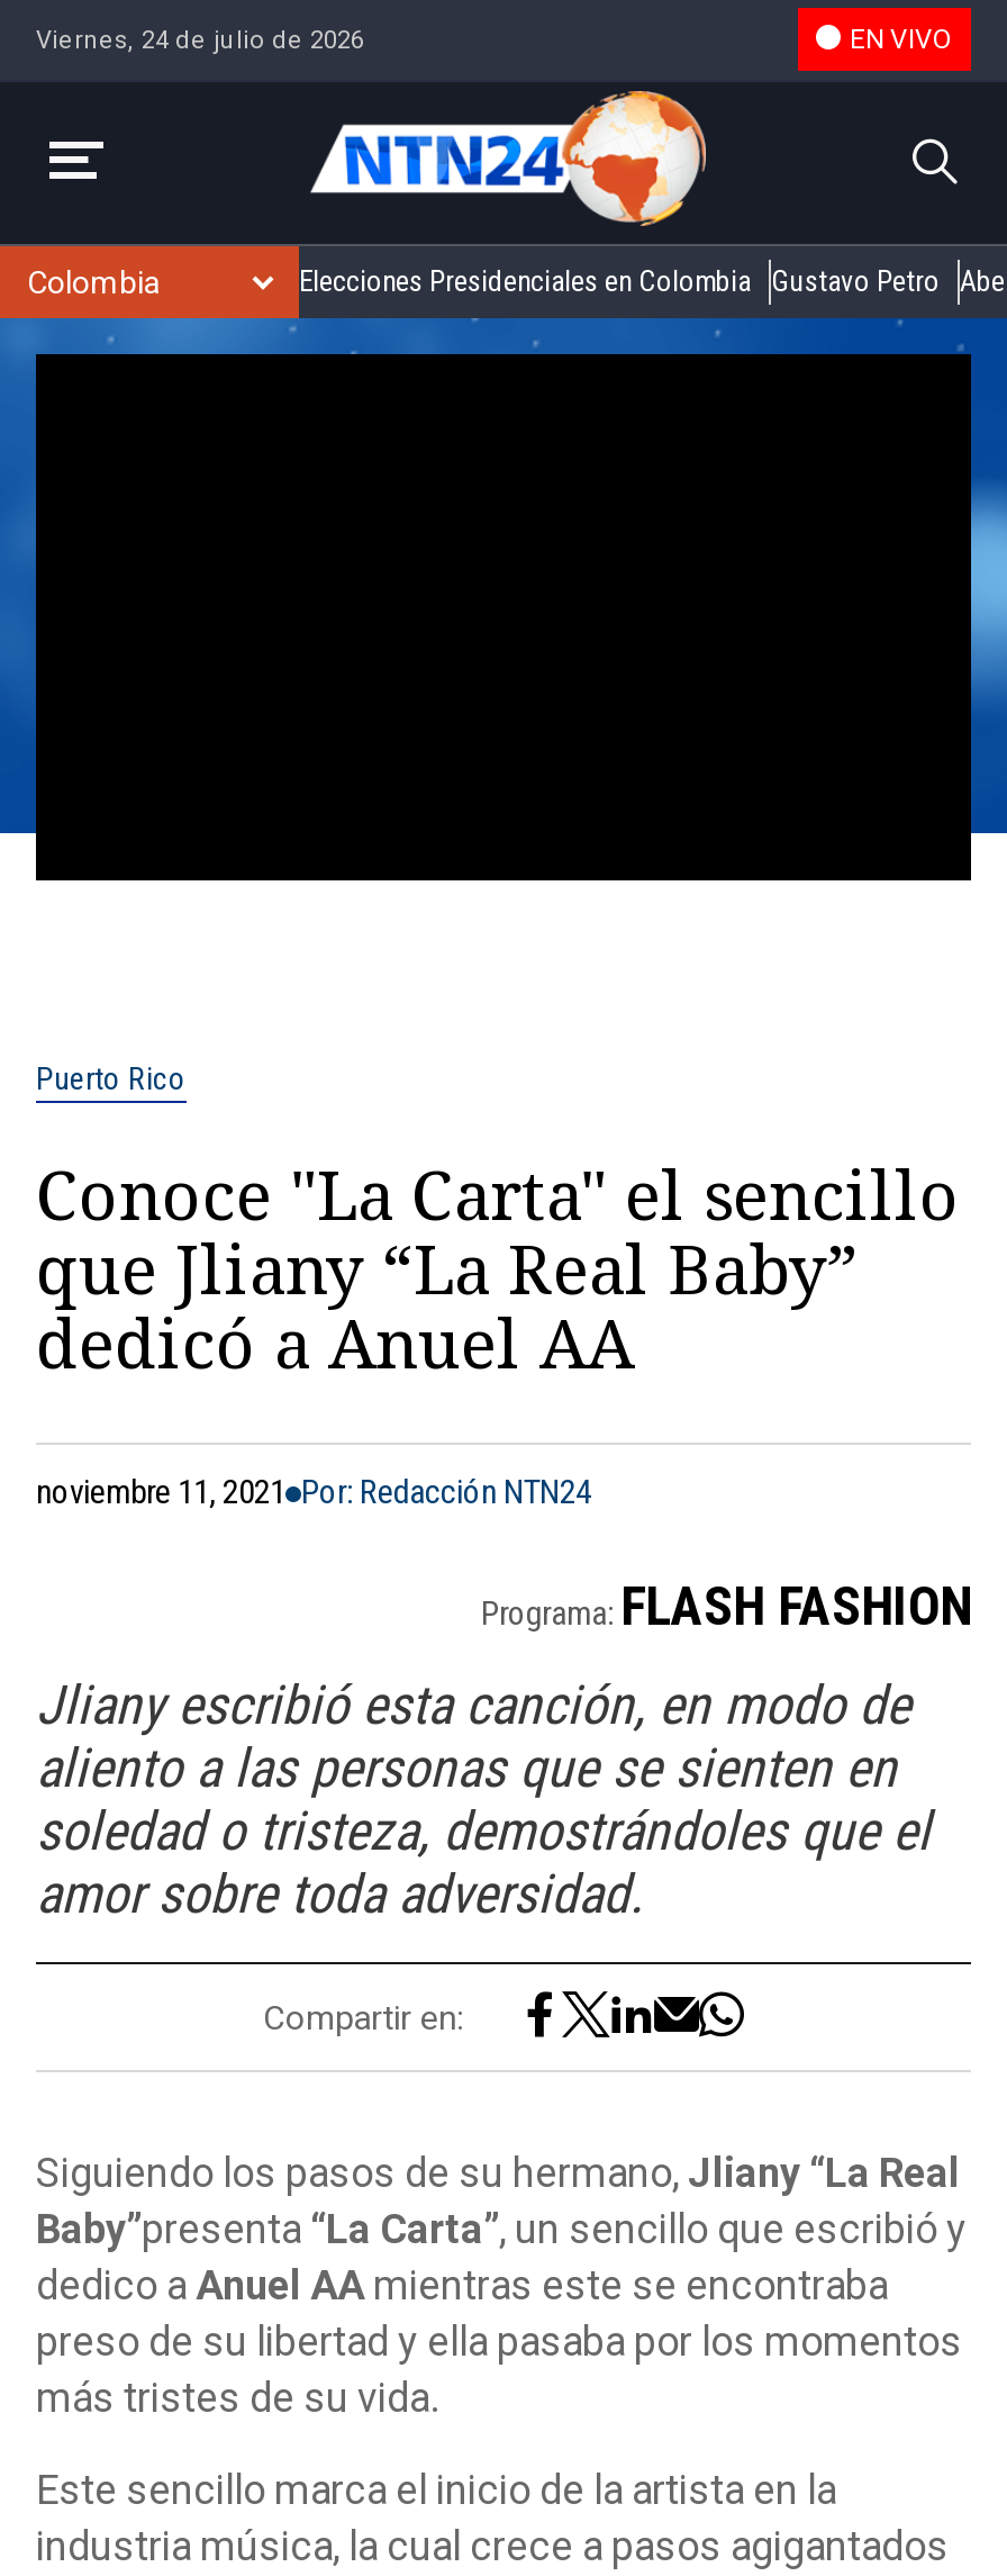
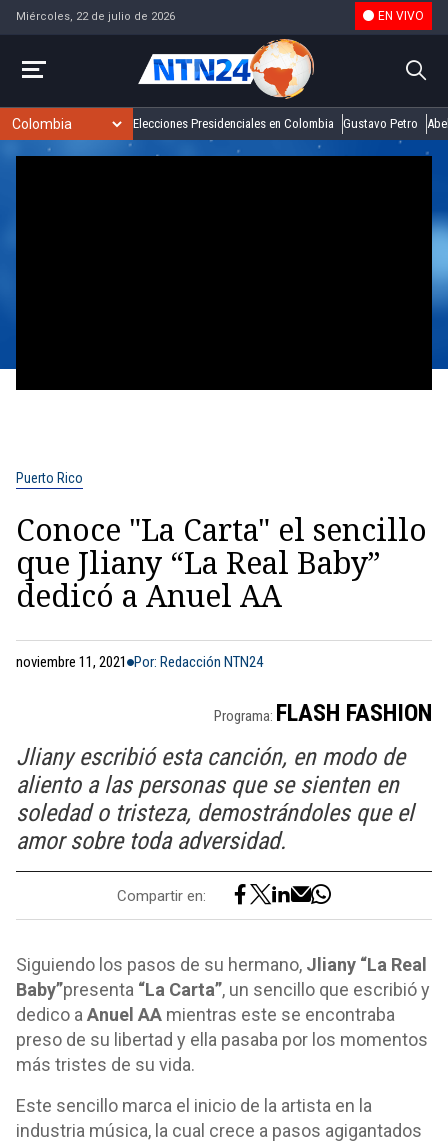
- Viernes, 24 de julio de 2026
+ Miércoles, 22 de julio de 2026
